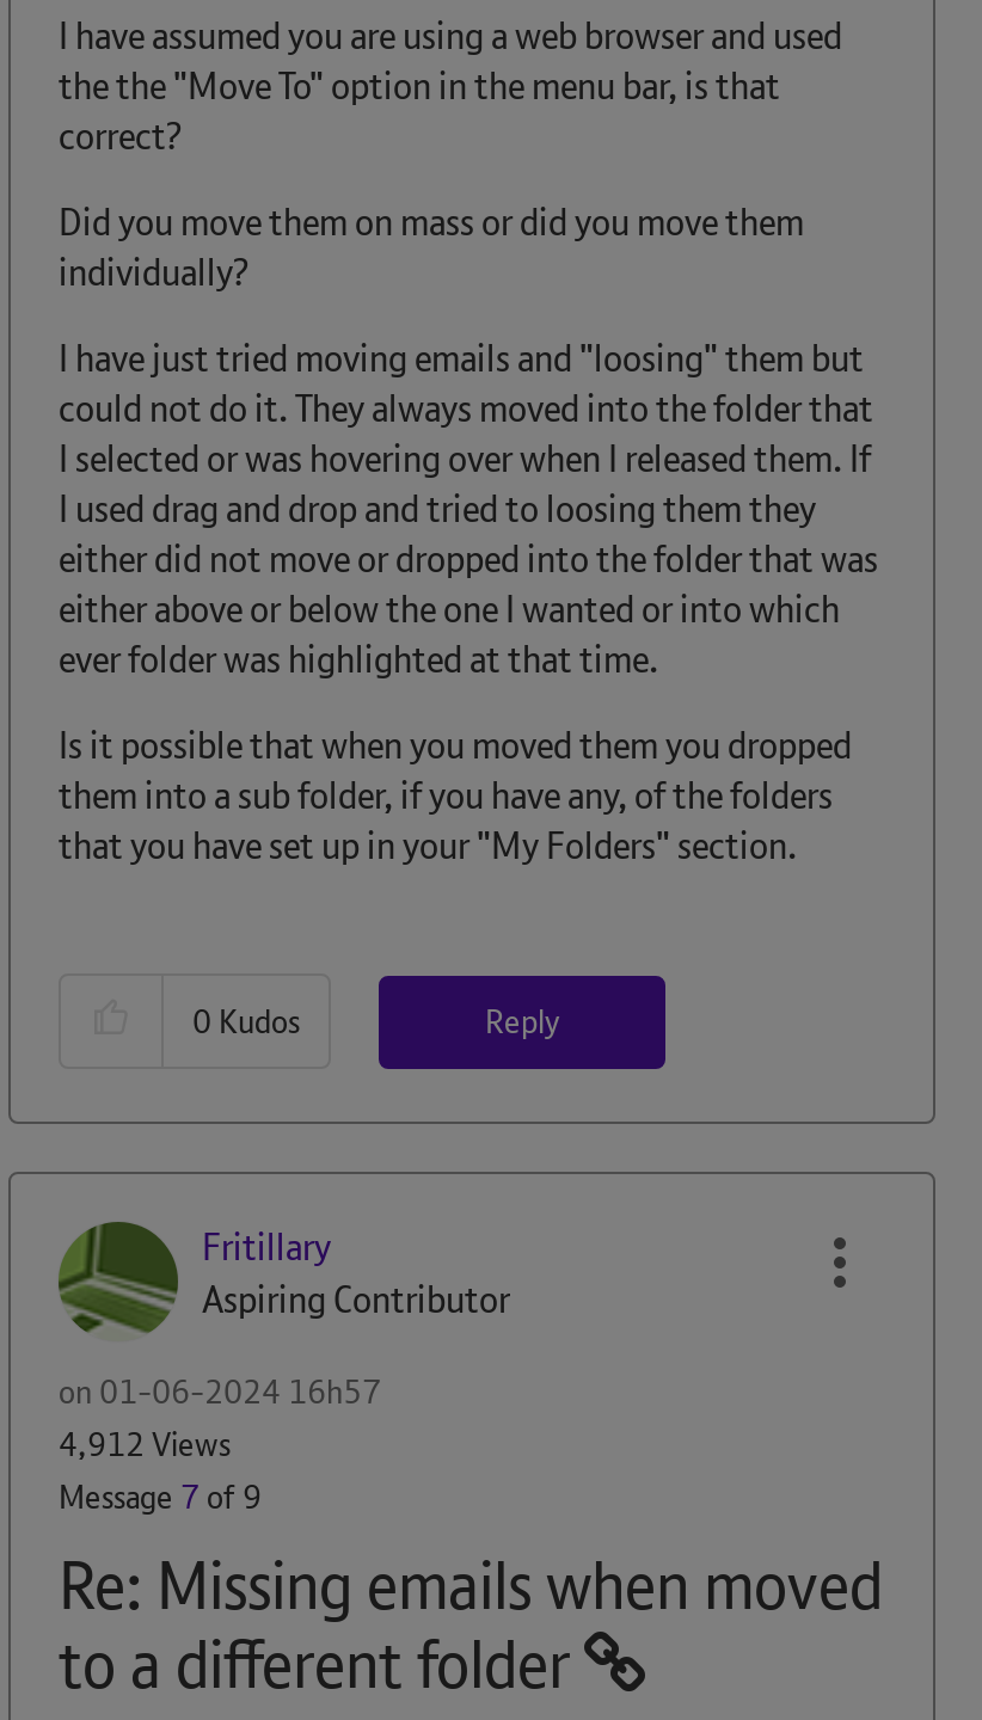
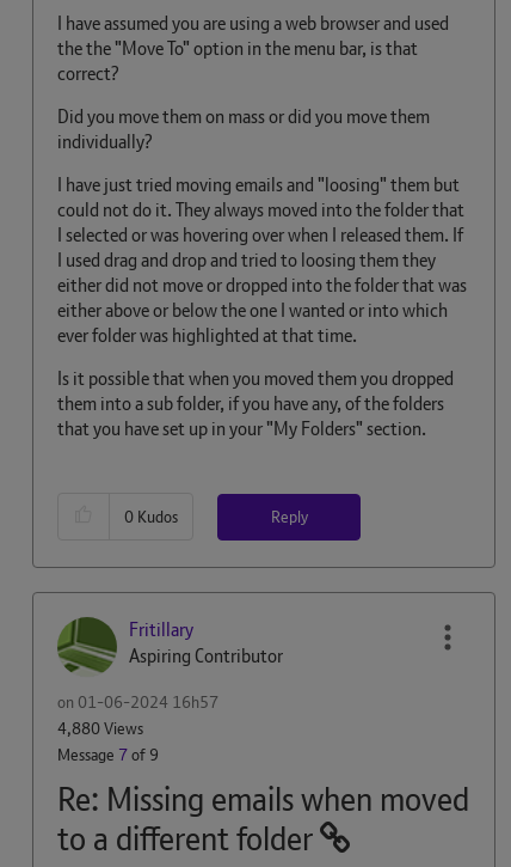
- 4,912 Views
+ 4,880 Views
